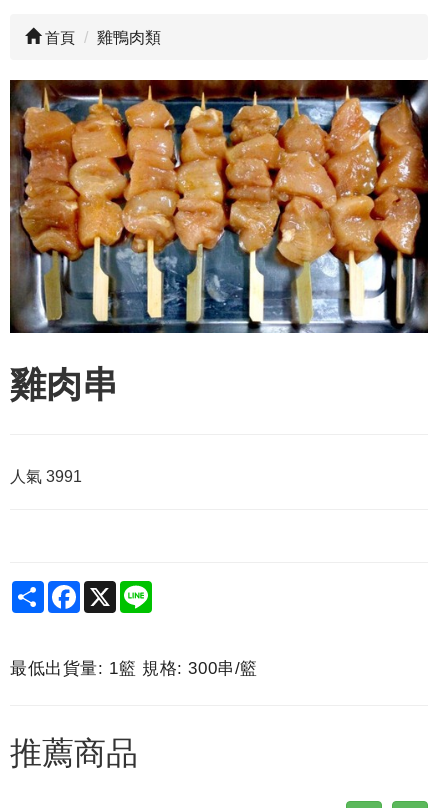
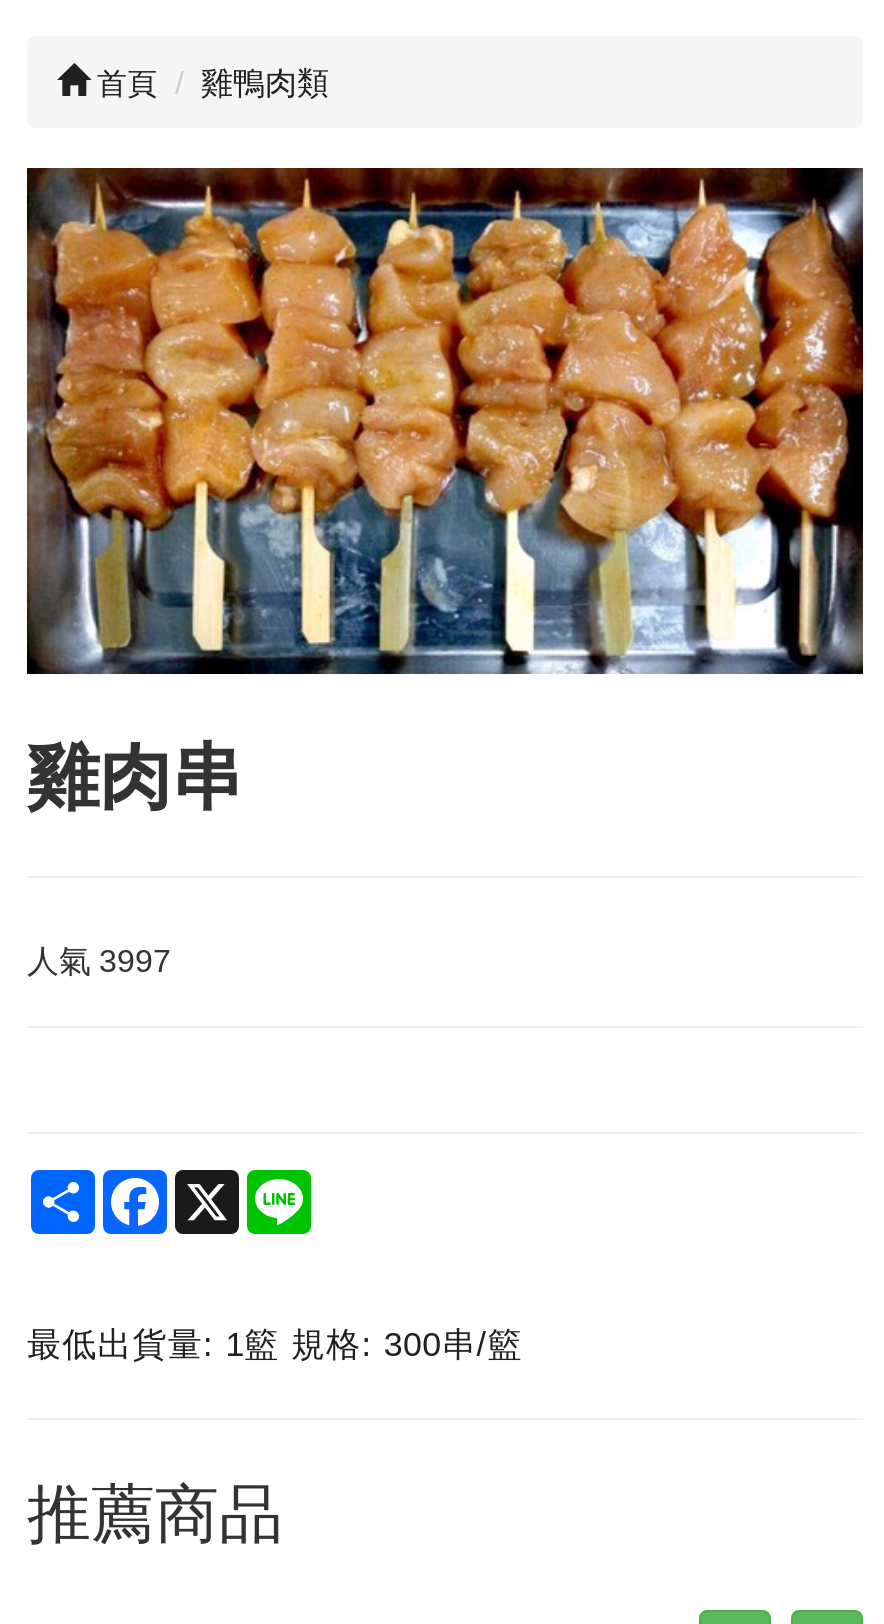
- 人氣3991
+ 人氣3997
